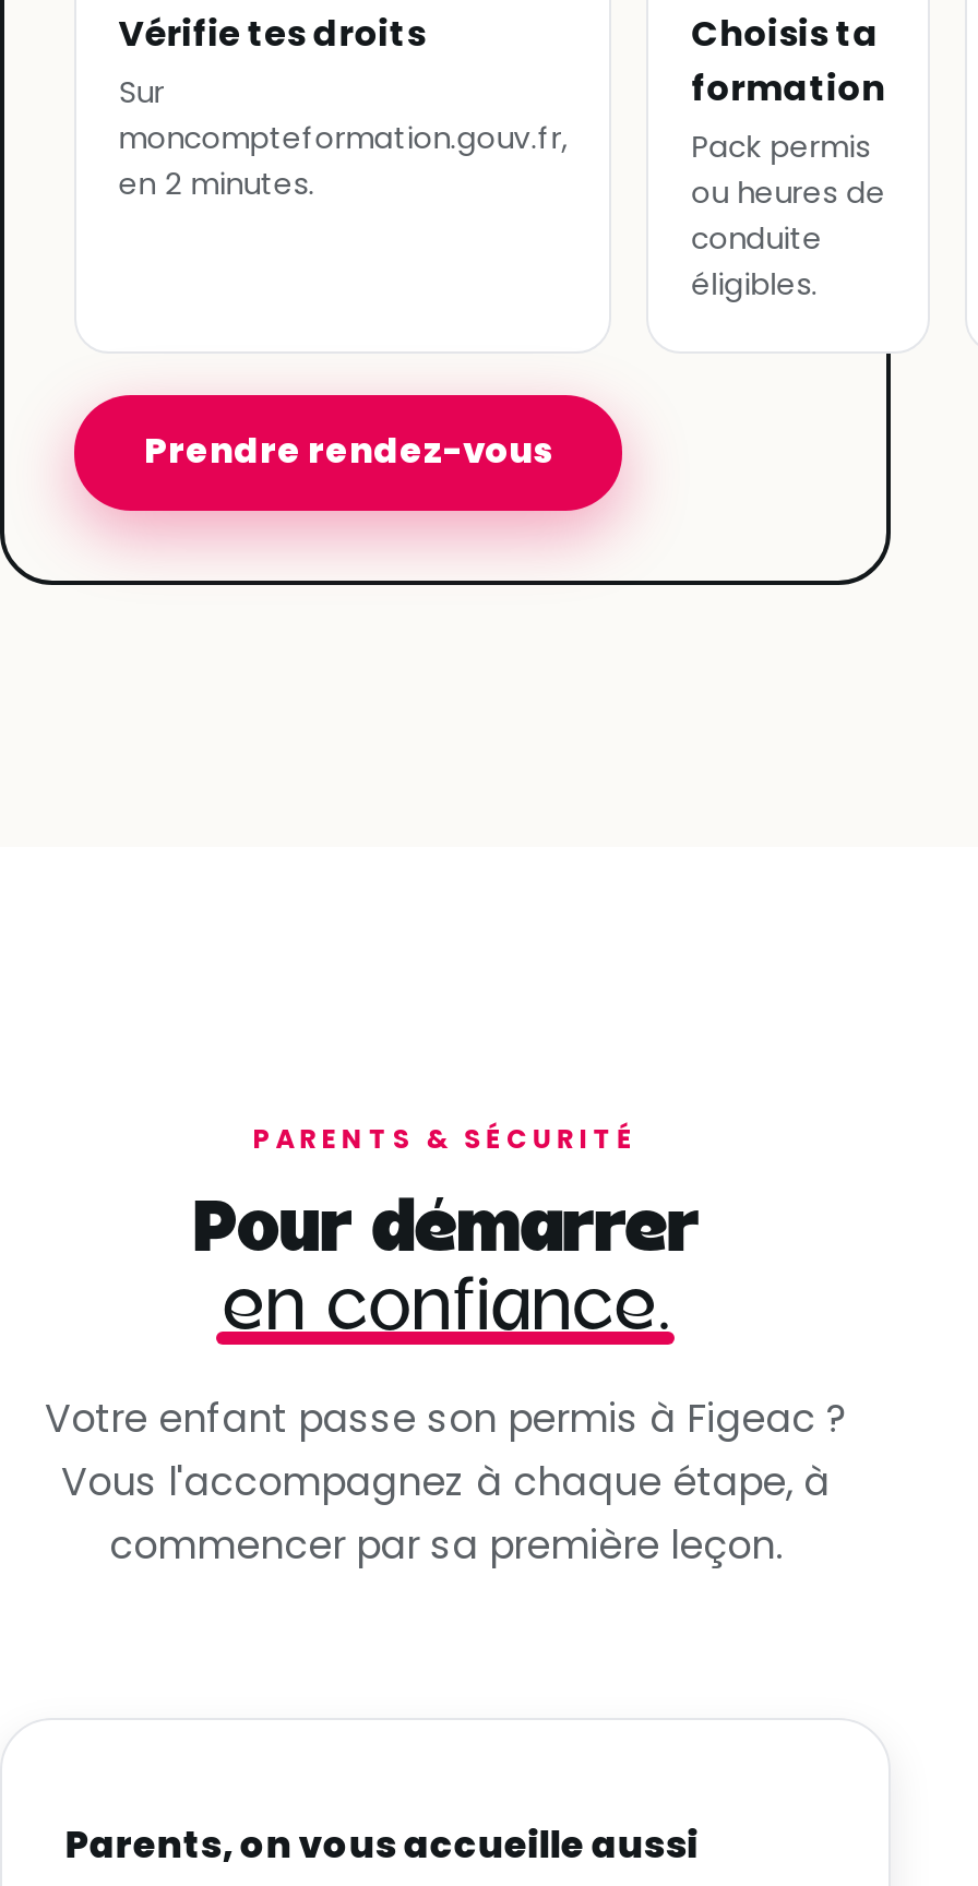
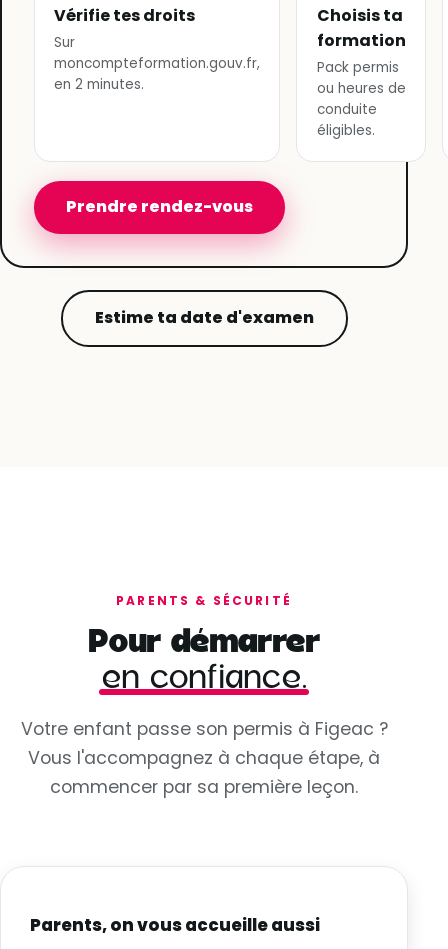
+ Estime ta date d'examen
